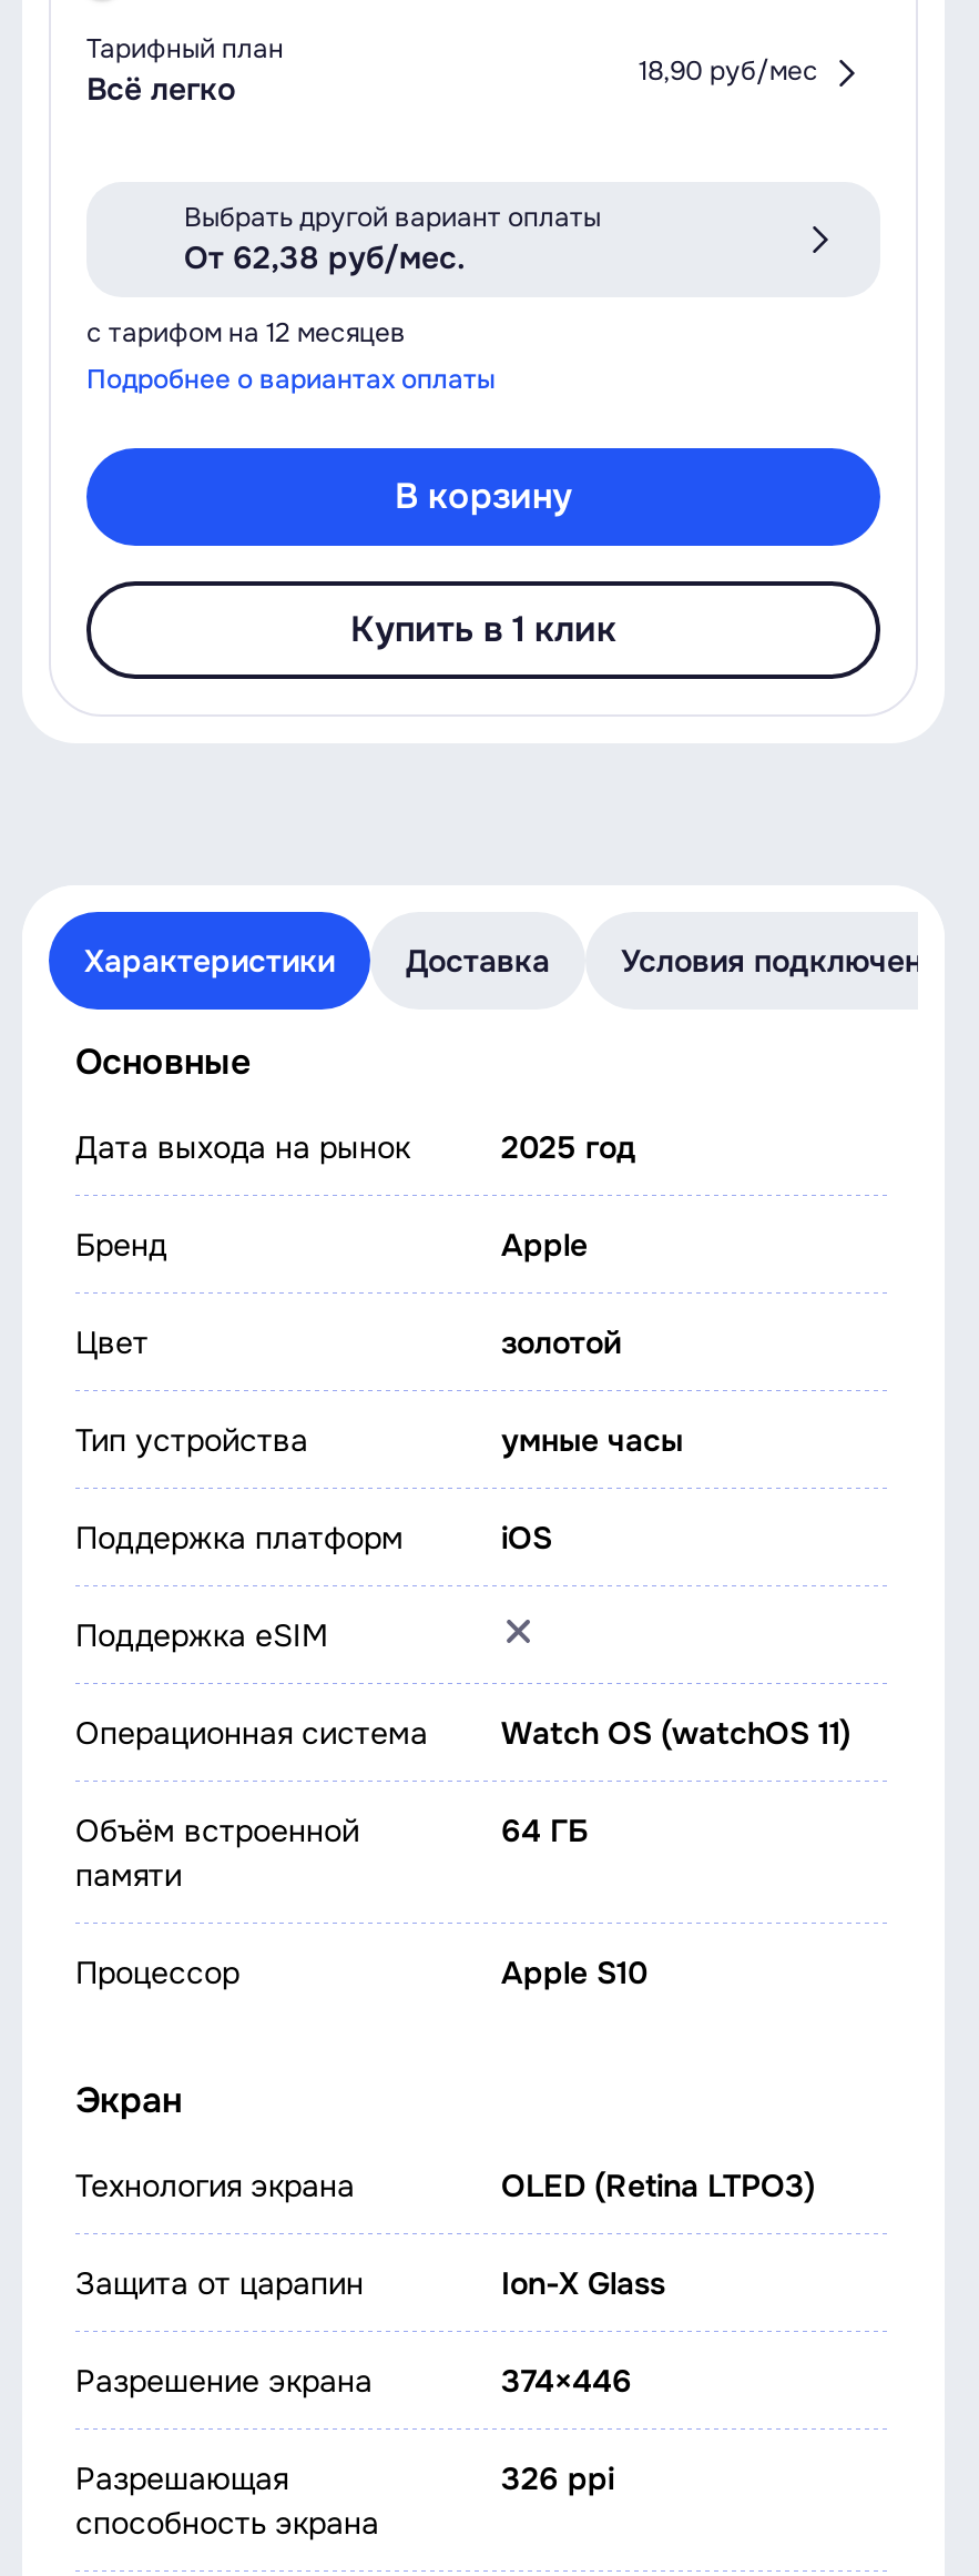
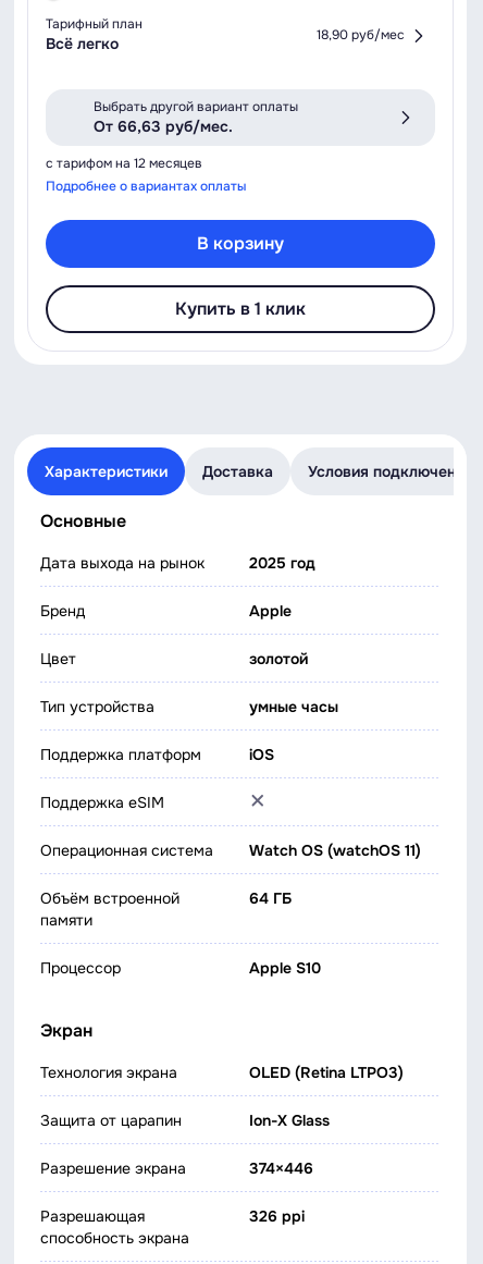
- От 62,38 руб/мес.
+ От 66,63 руб/мес.
